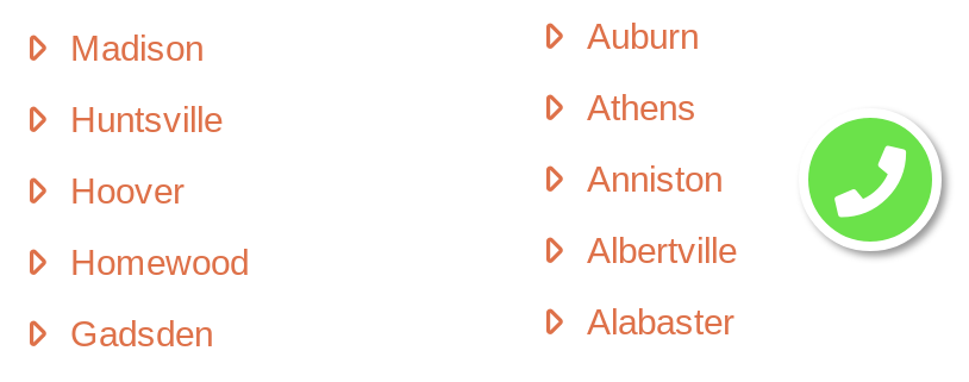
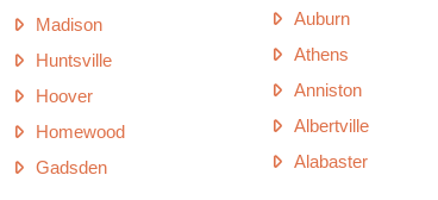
- [image]
